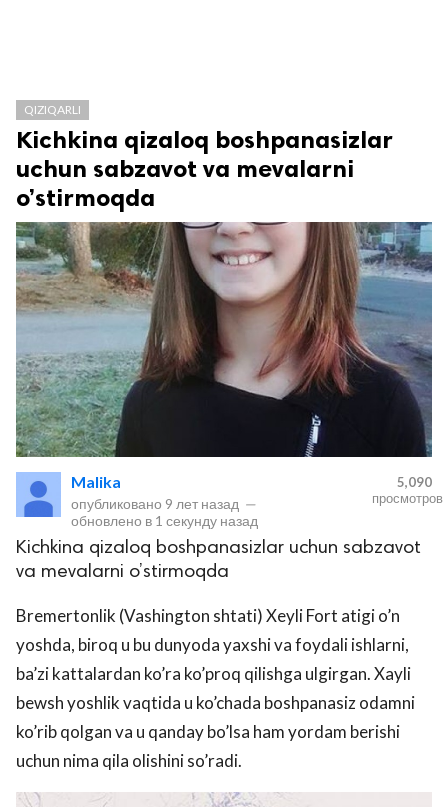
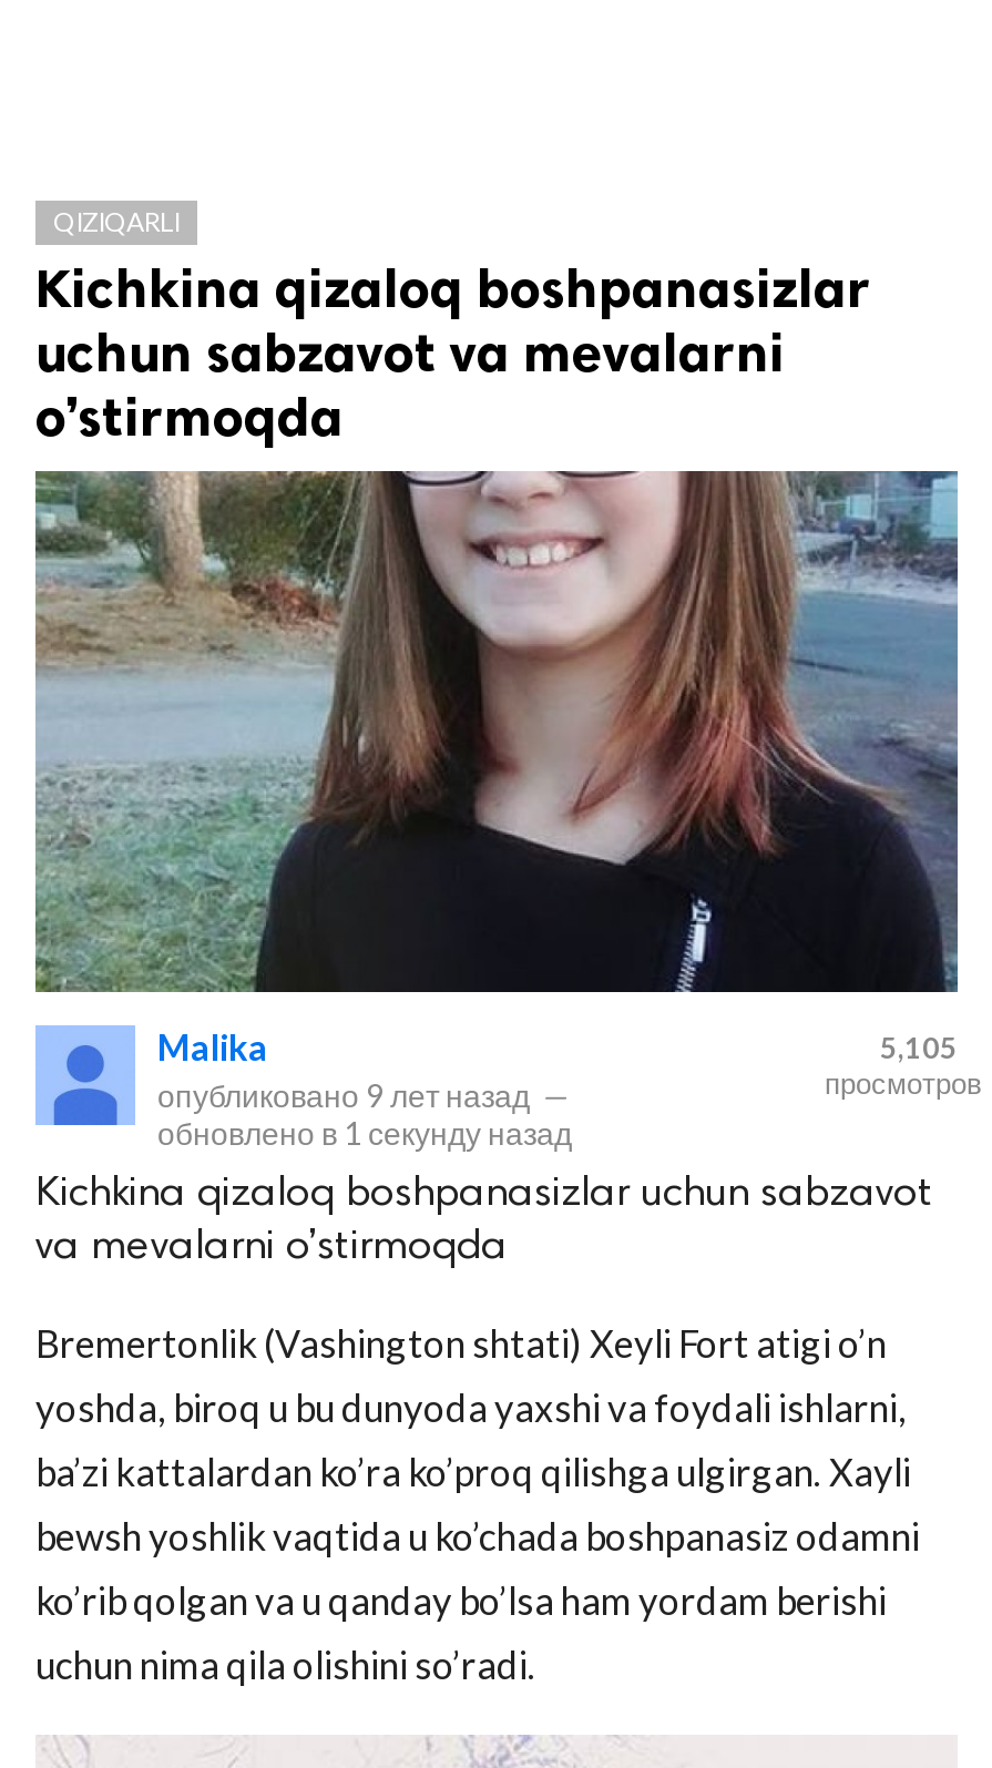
- 5,090
+ 5,105
